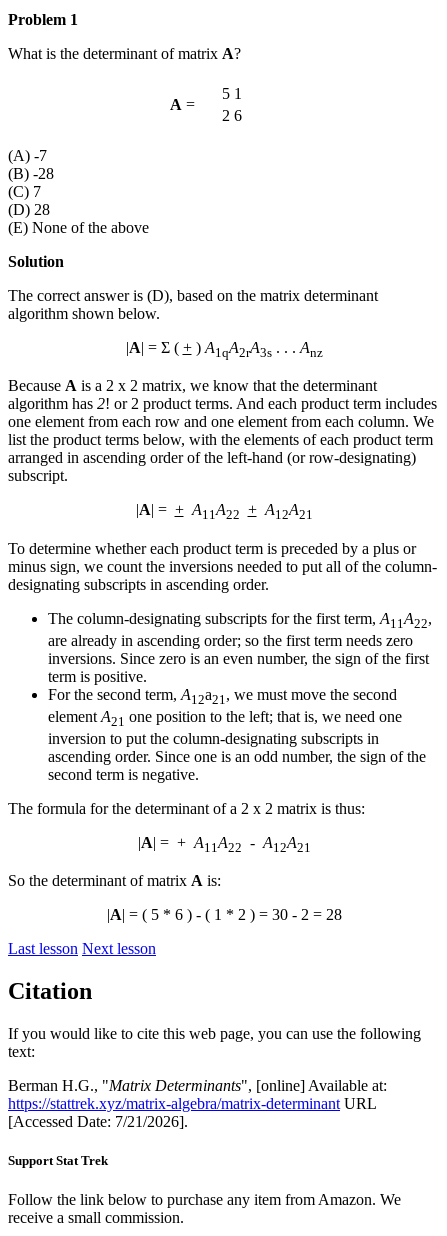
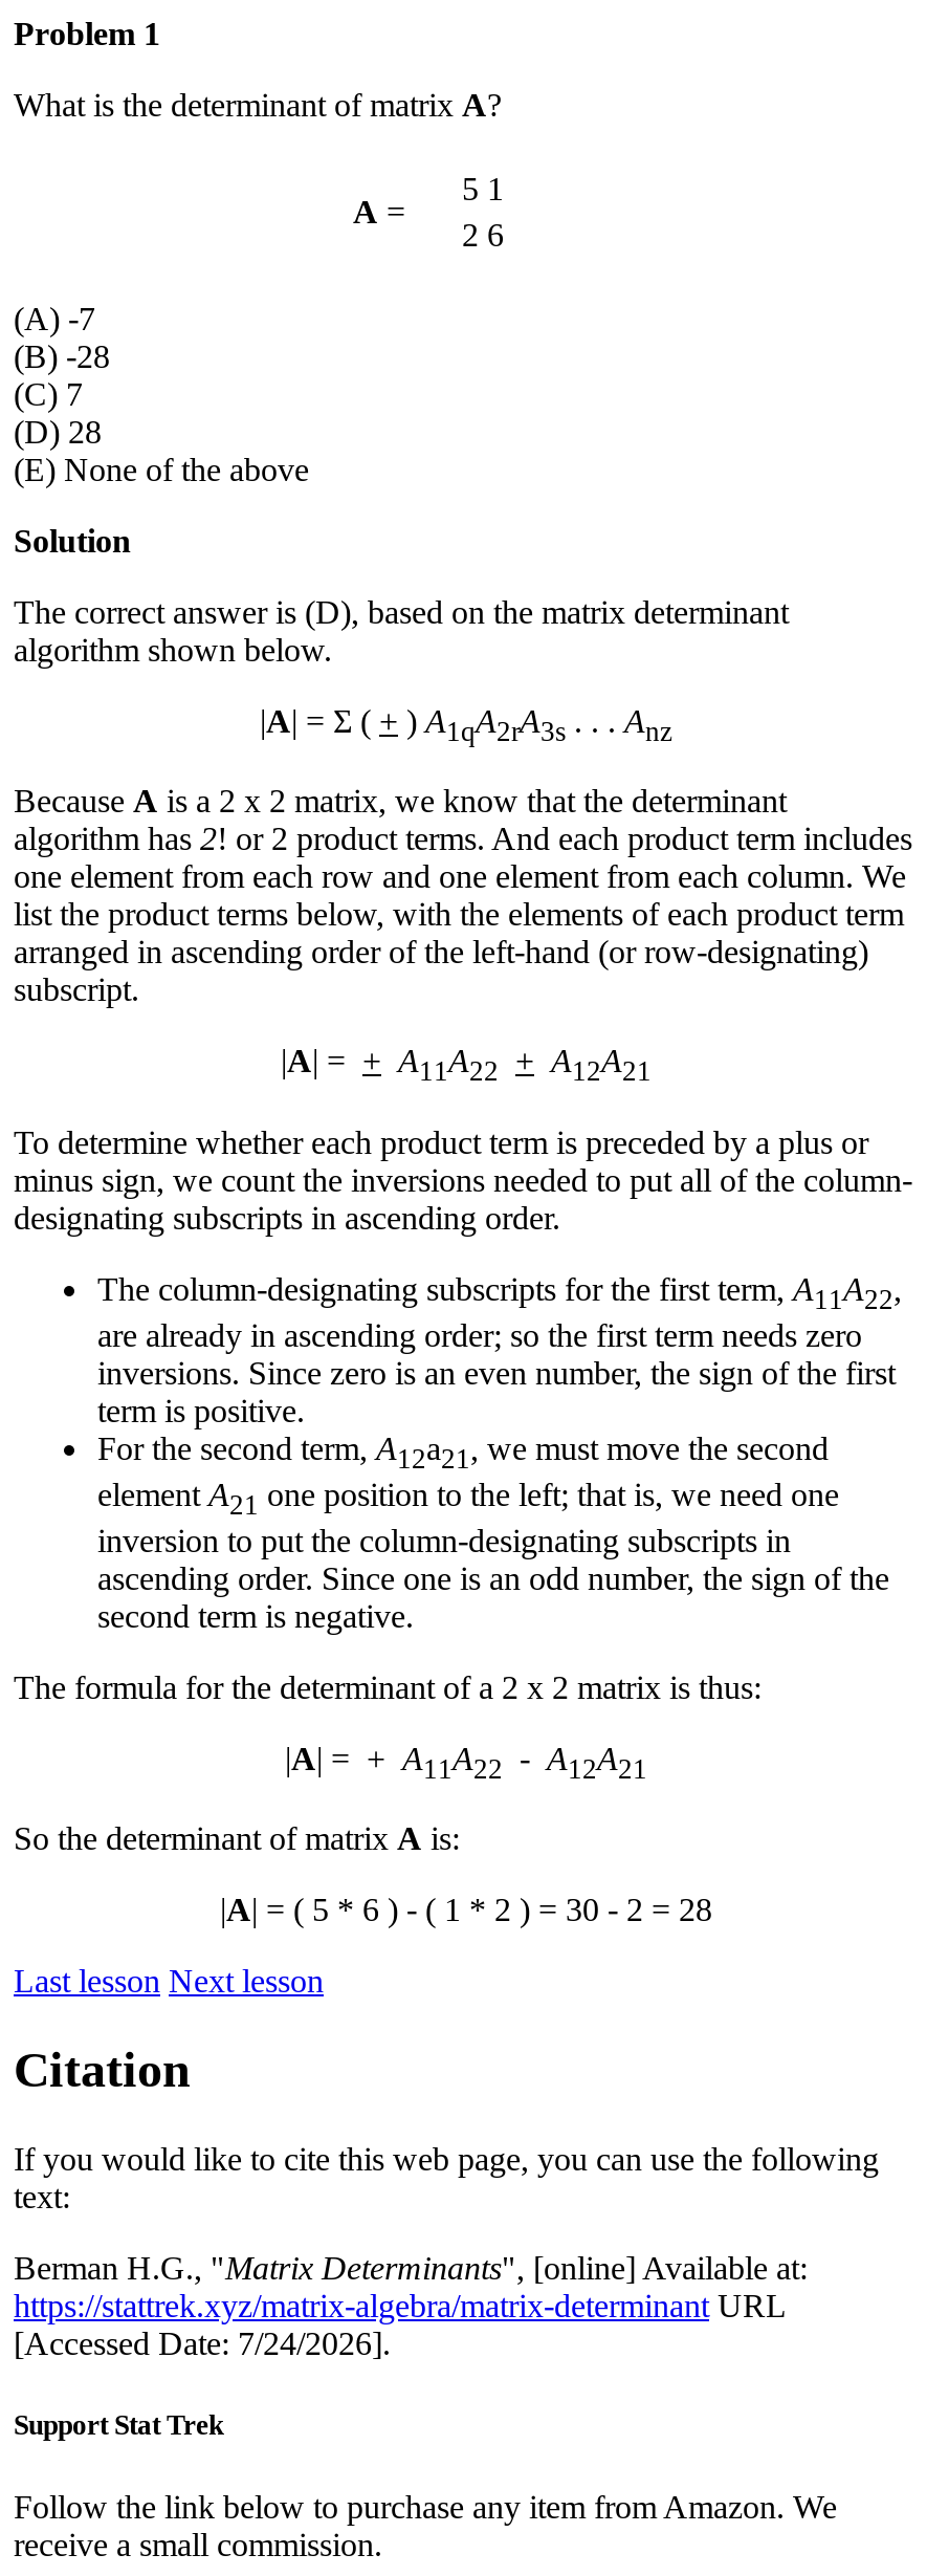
- [Accessed Date: 7/21/2026].
+ [Accessed Date: 7/24/2026].
